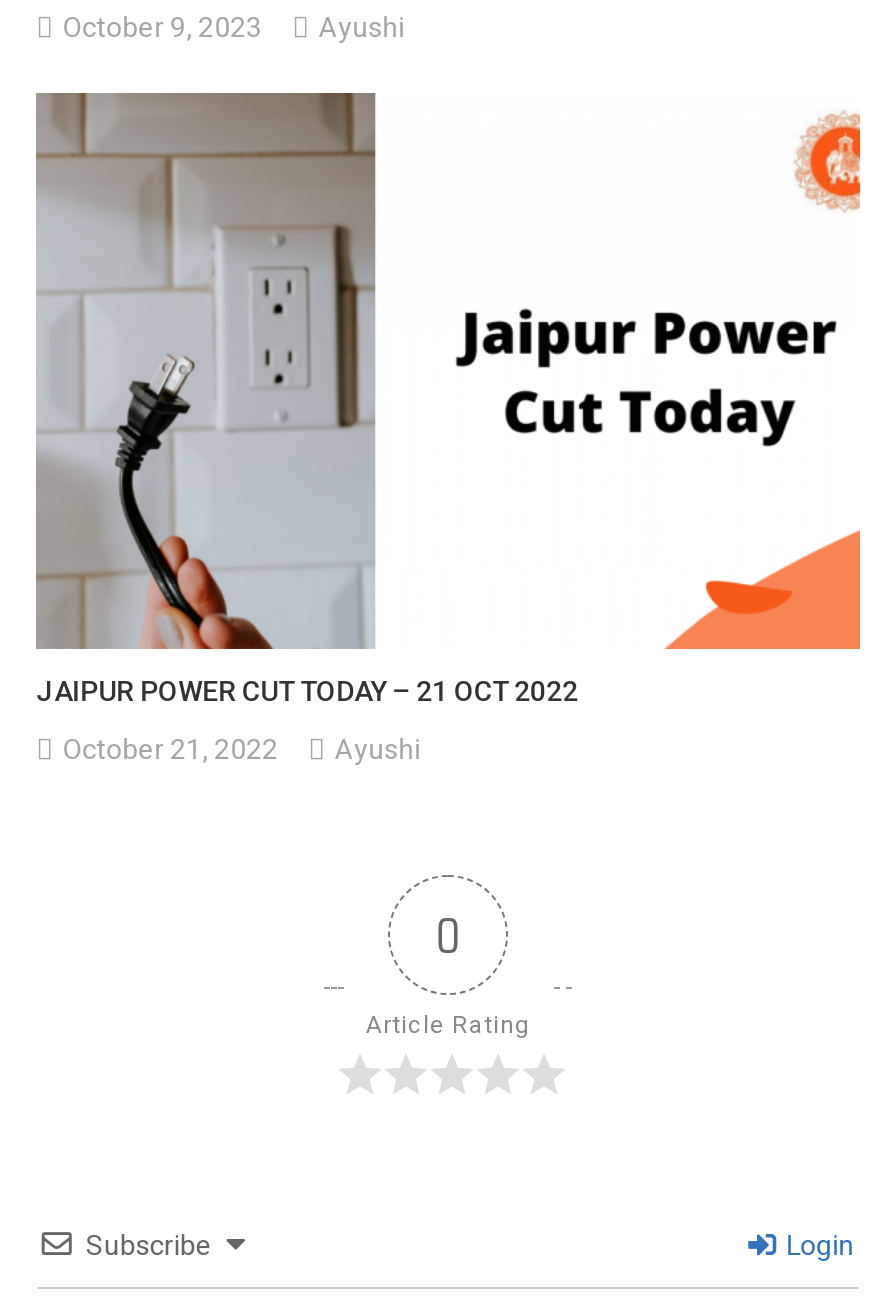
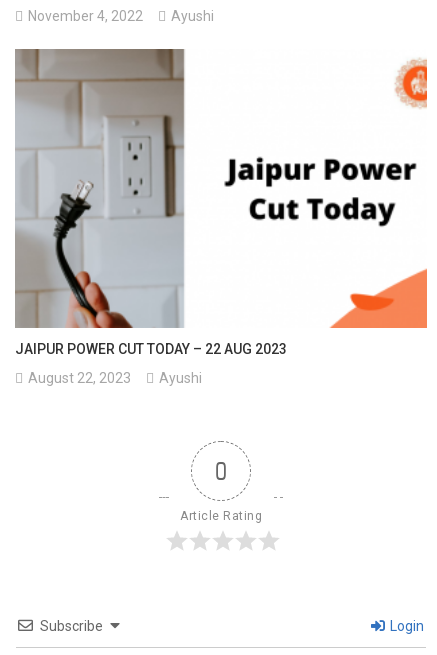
- October 9, 2023 Ayushi
+ November 4, 2022 Ayushi

- JAIPUR POWER CUT TODAY – 21 OCT 2022
+ JAIPUR POWER CUT TODAY – 22 AUG 2023

- October 21, 2022 Ayushi
+ August 22, 2023 Ayushi
